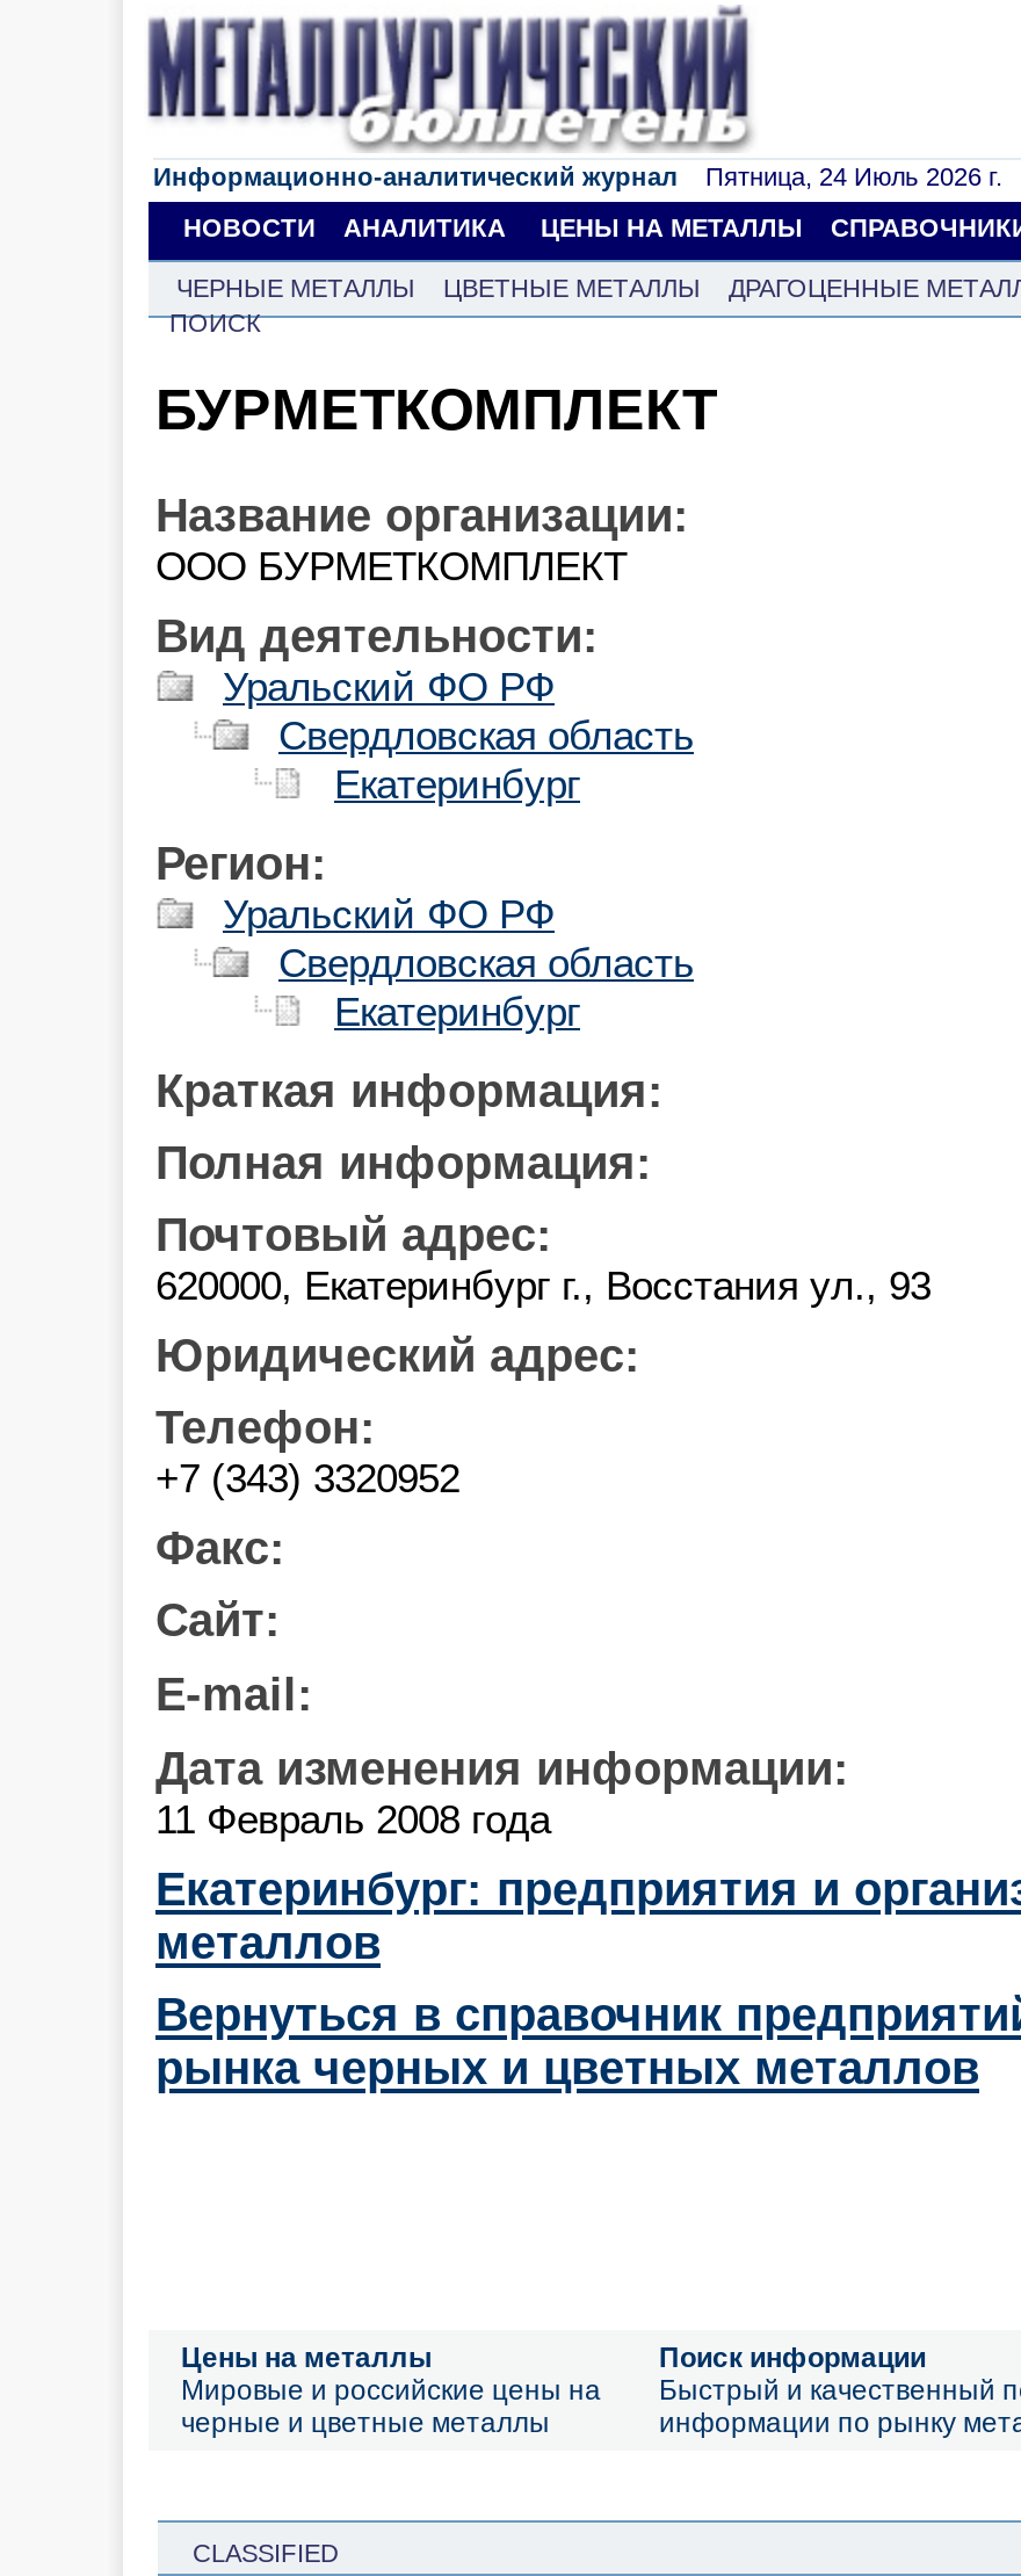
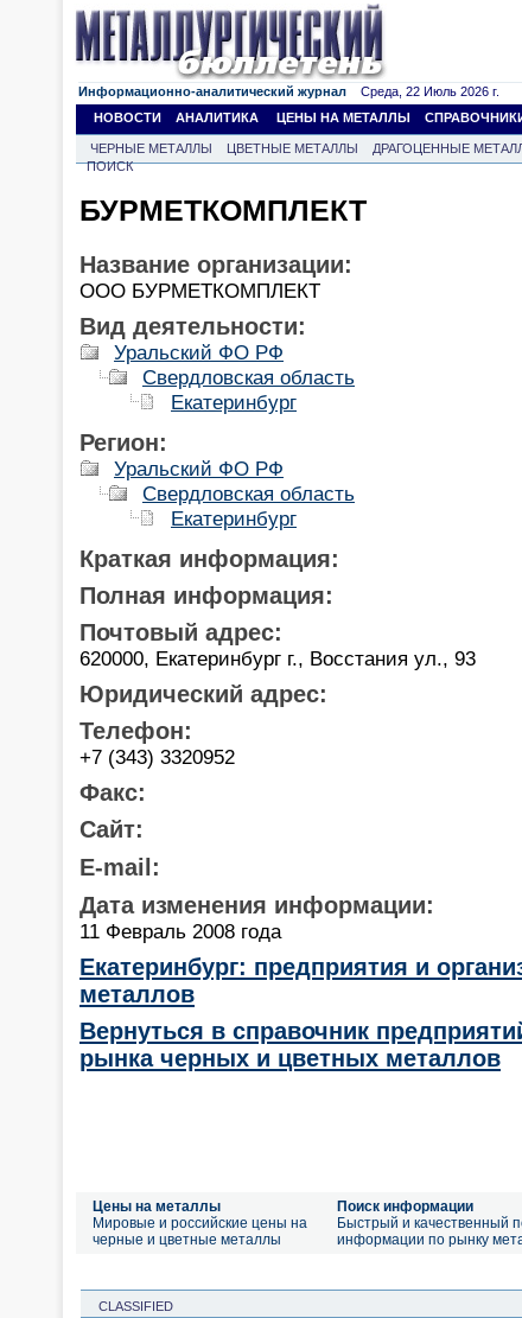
- Информационно-аналитический журнал Пятница, 24 Июль 2026 г.
+ Информационно-аналитический журнал Среда, 22 Июль 2026 г.
